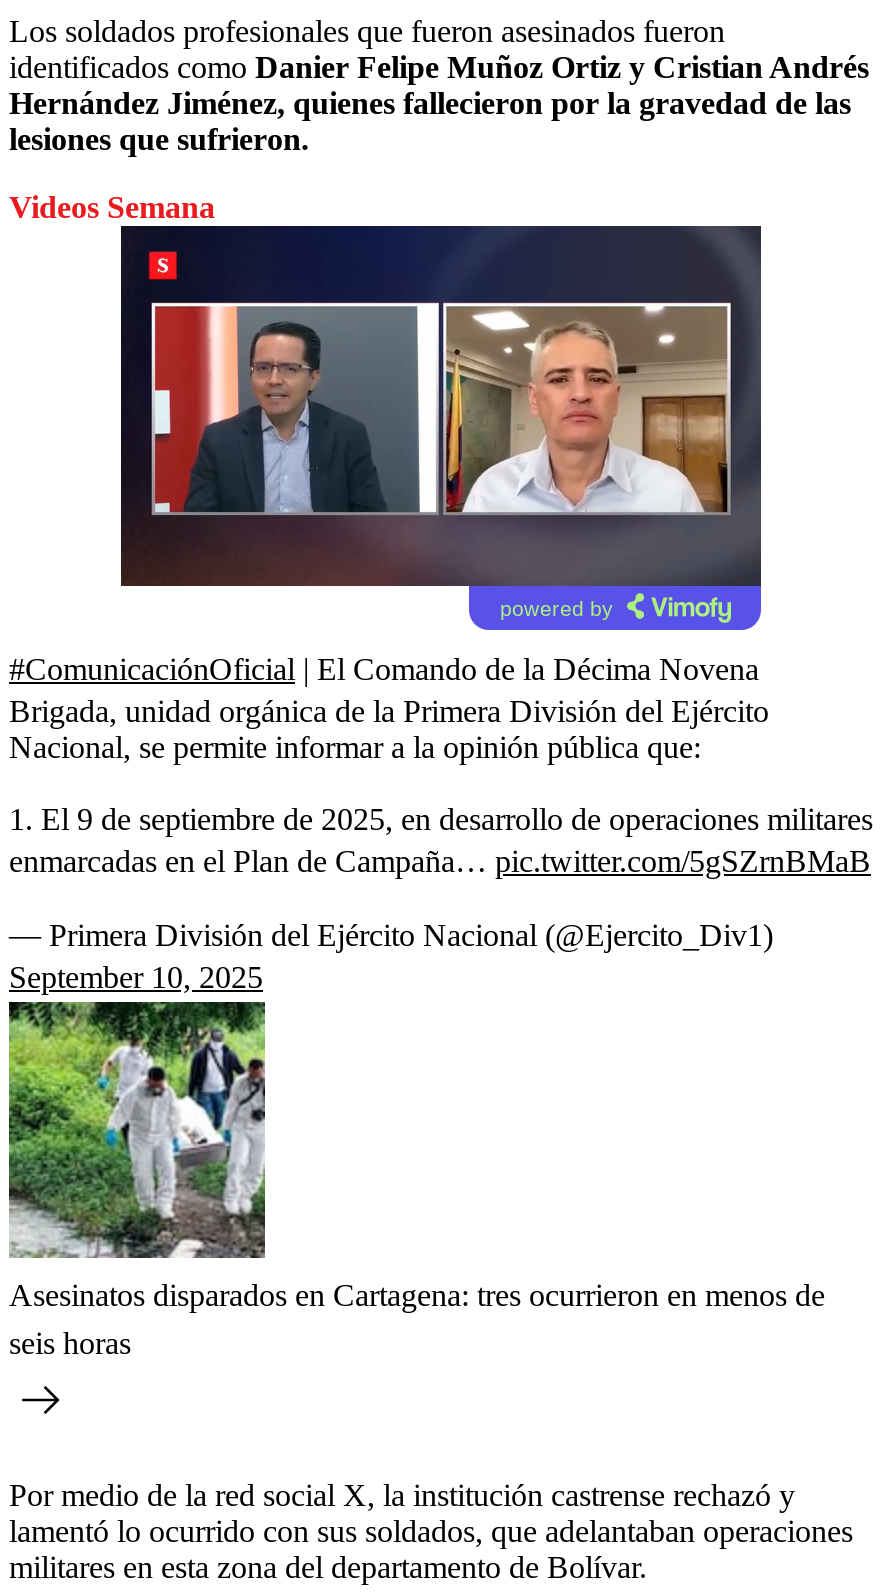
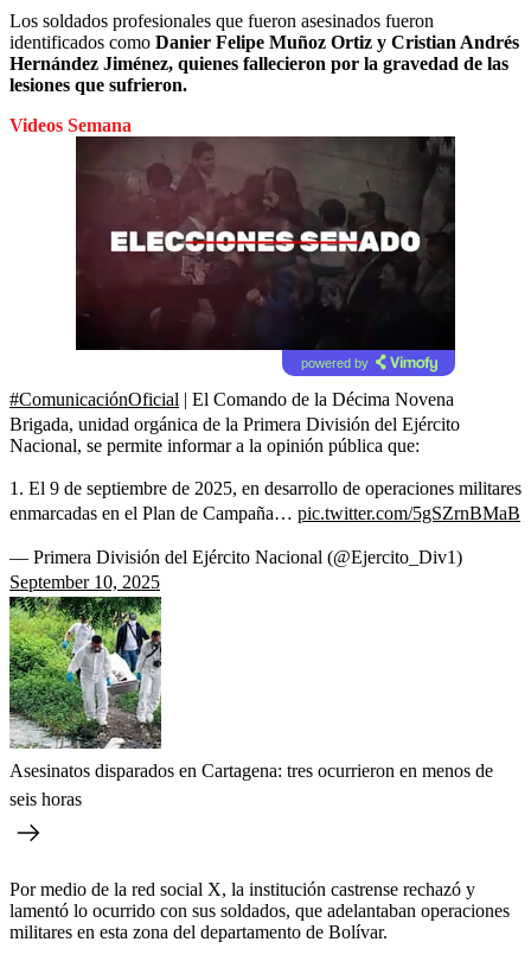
- [image]
+ [image]
